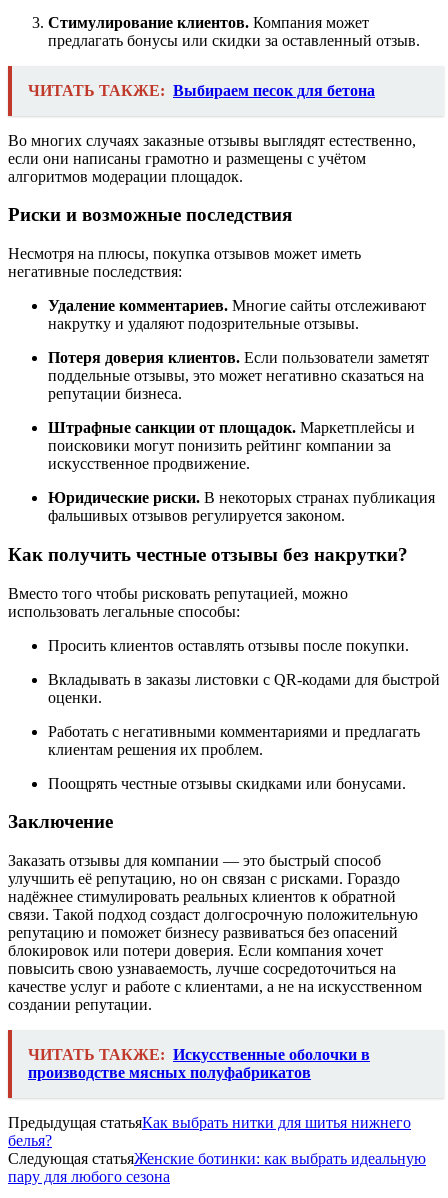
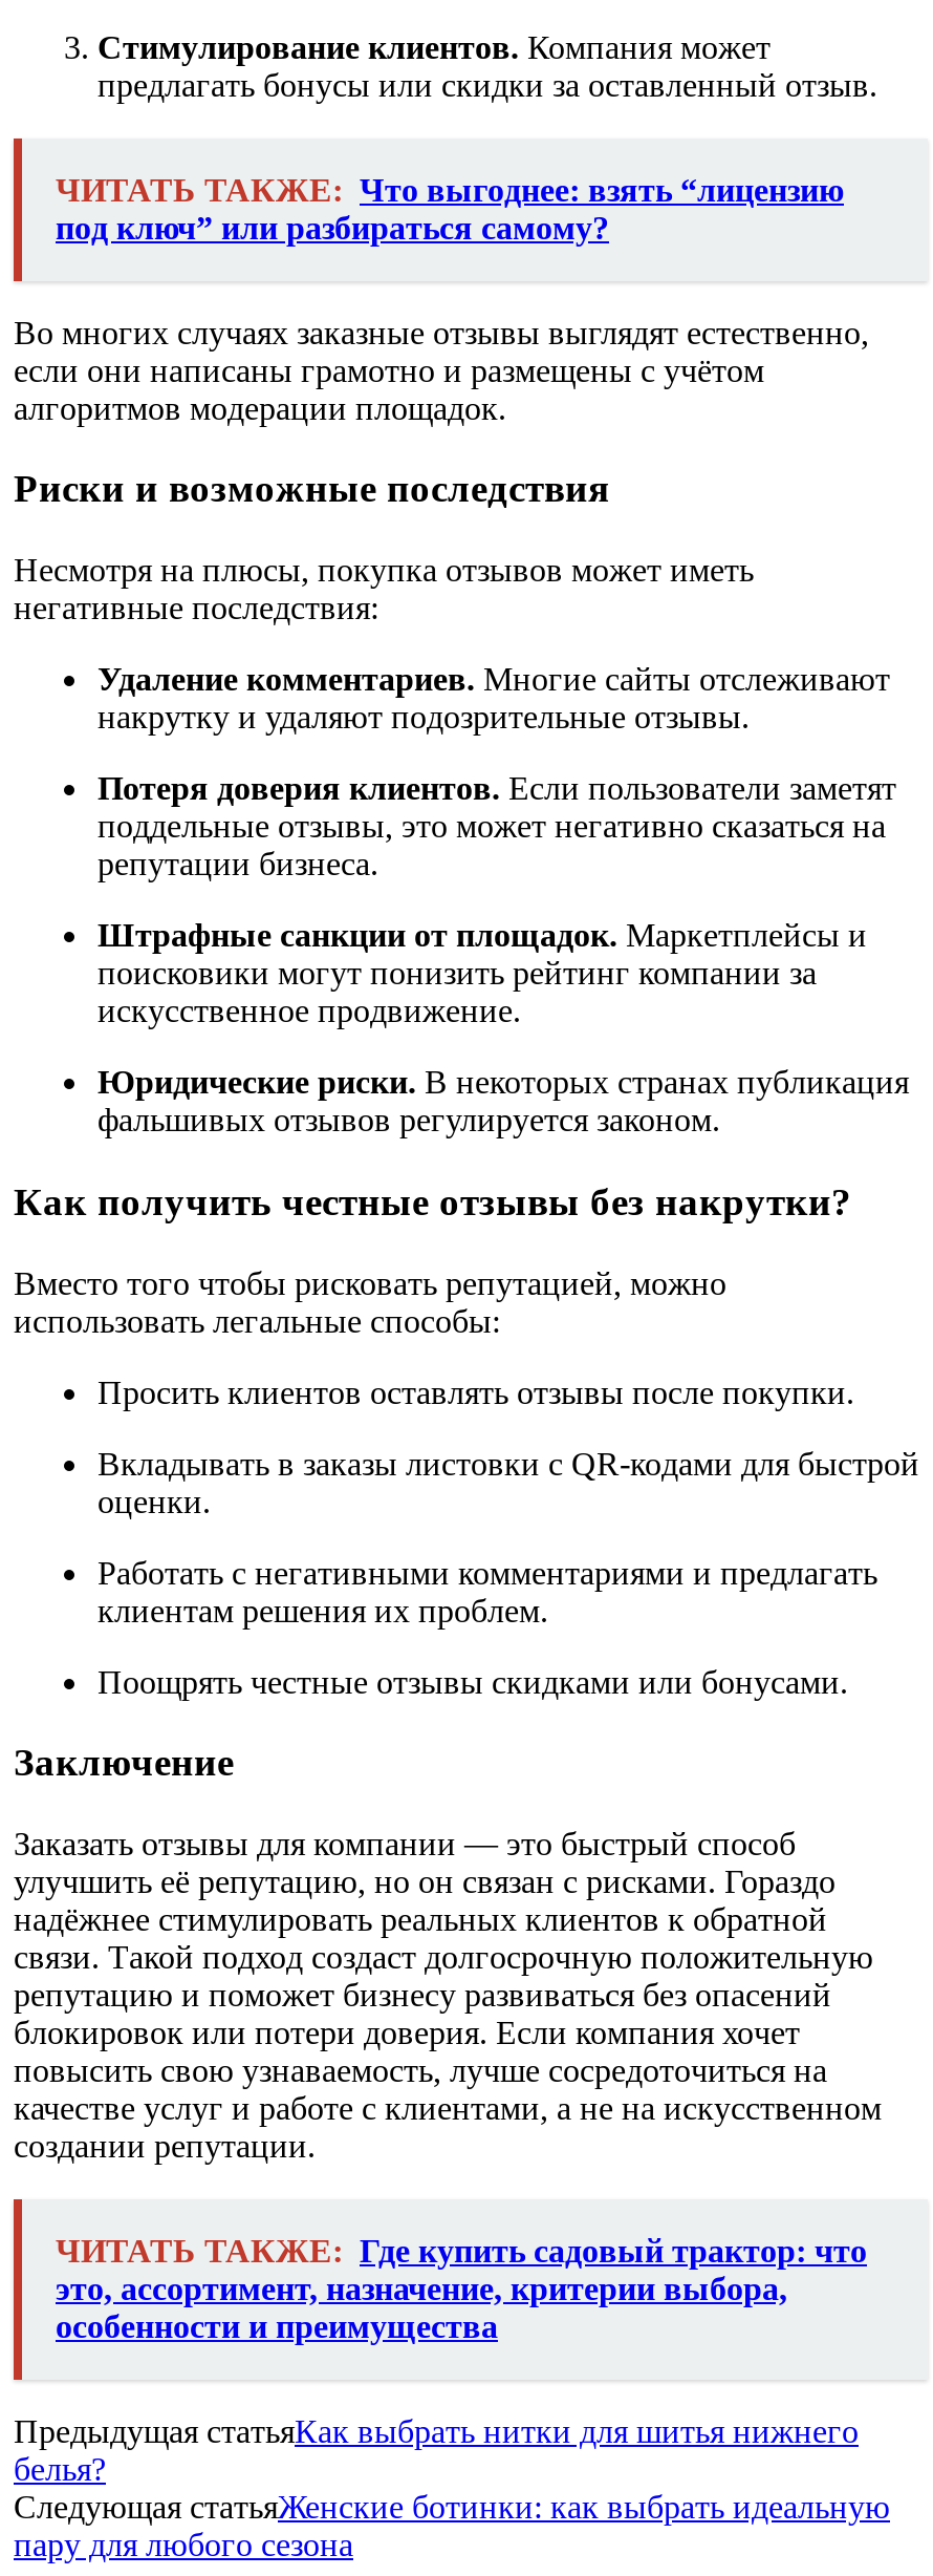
- ЧИТАТЬ ТАКЖЕ: Выбираем песок для бетона
+ ЧИТАТЬ ТАКЖЕ: Что выгоднее: взять “лицензию
+ под ключ” или разбираться самому?

- ЧИТАТЬ ТАКЖЕ: Искусственные оболочки в
- производстве мясных полуфабрикатов
+ ЧИТАТЬ ТАКЖЕ: Где купить садовый трактор: что
+ это, ассортимент, назначение, критерии выбора,
+ особенности и преимущества
